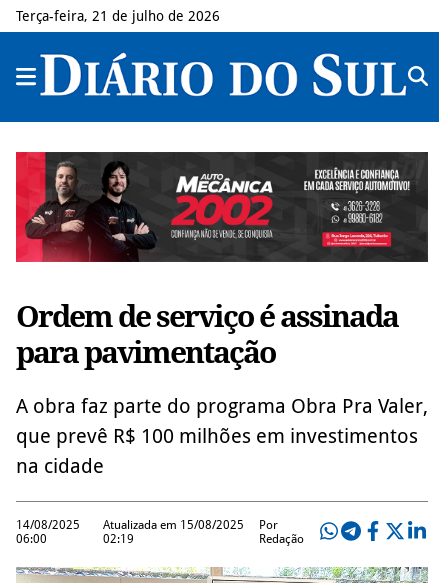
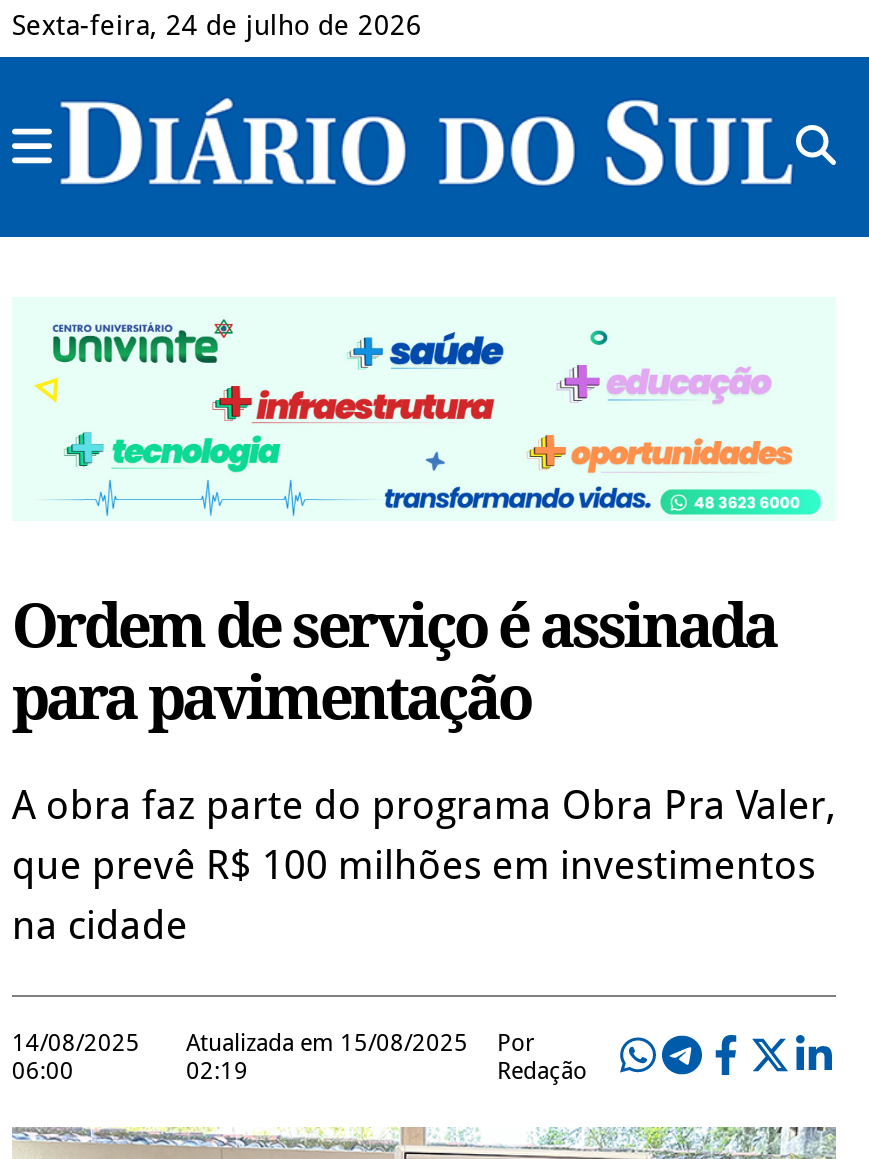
- Terça-feira, 21 de julho de 2026
+ Sexta-feira, 24 de julho de 2026

- [image]
+ [image]
